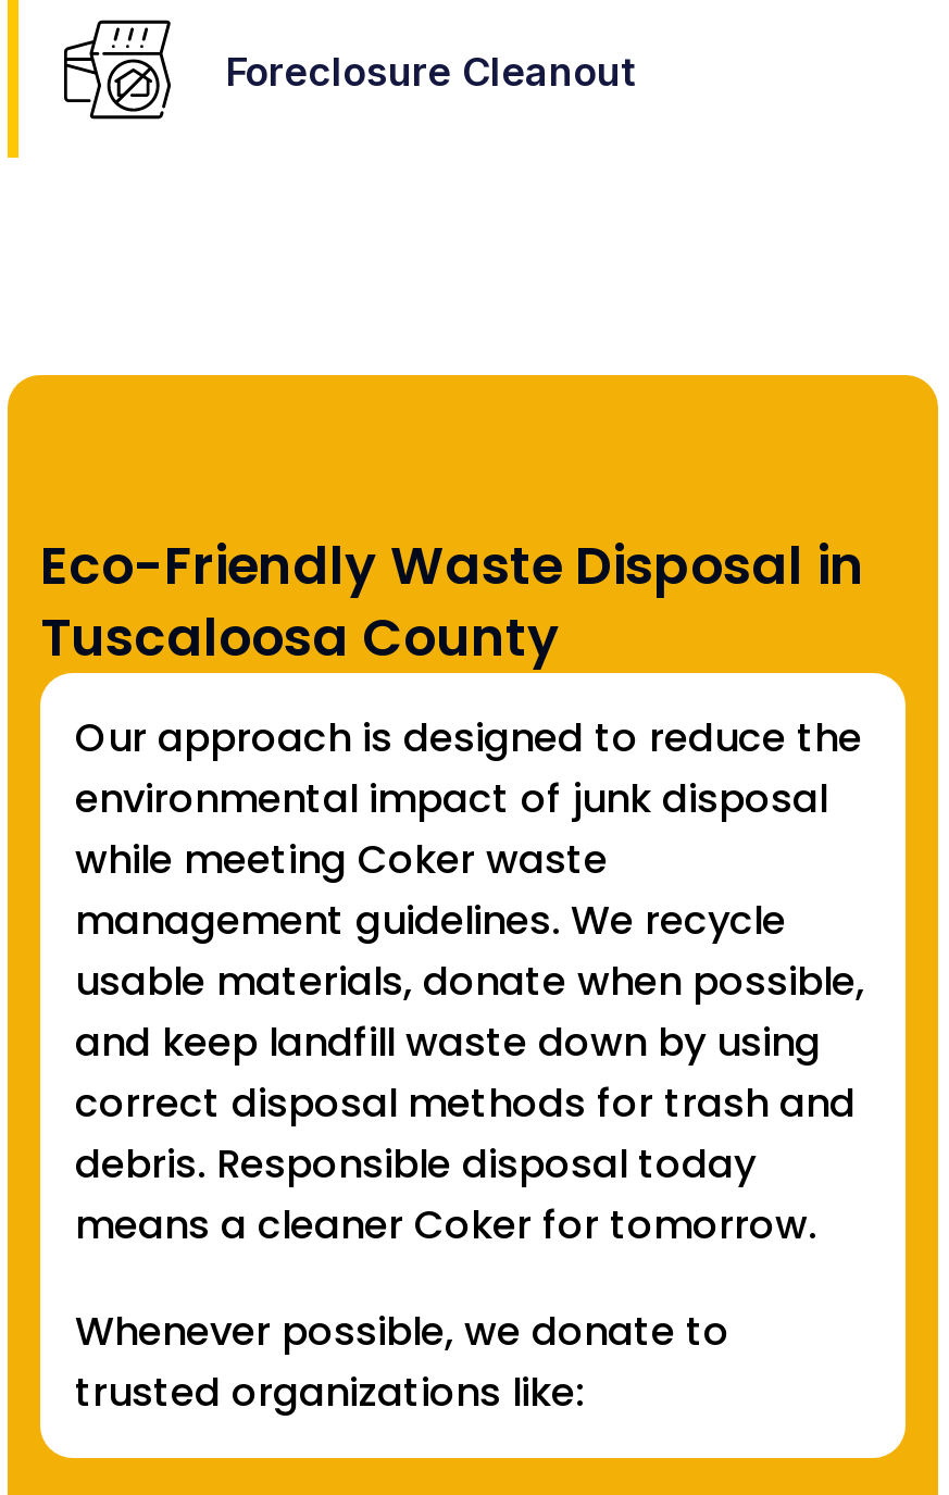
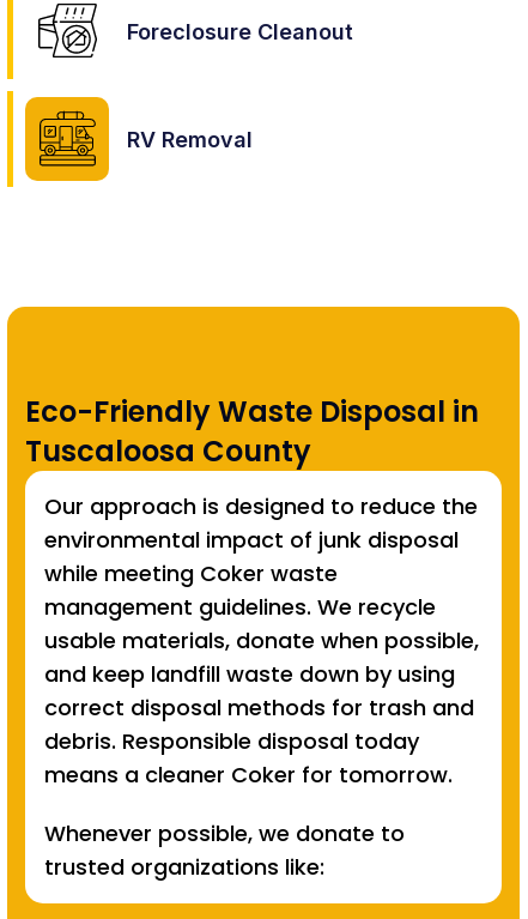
+ [image]
+ RV Removal
